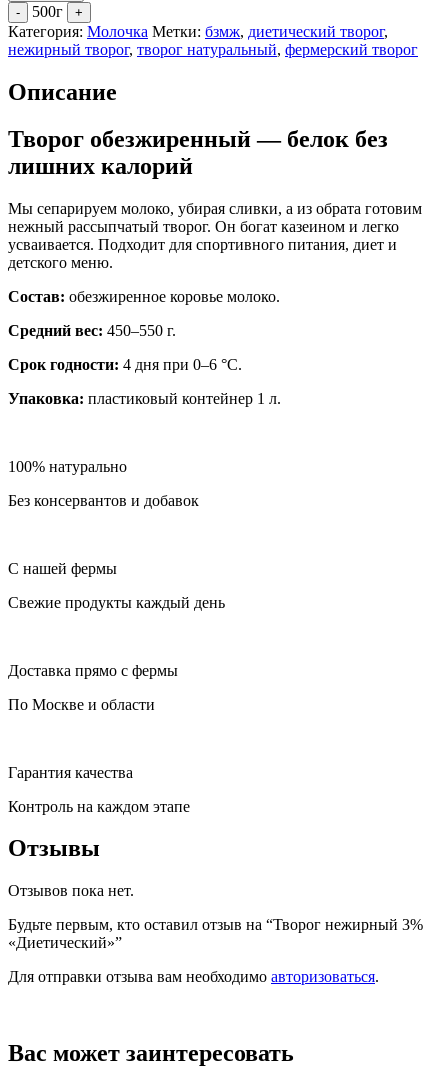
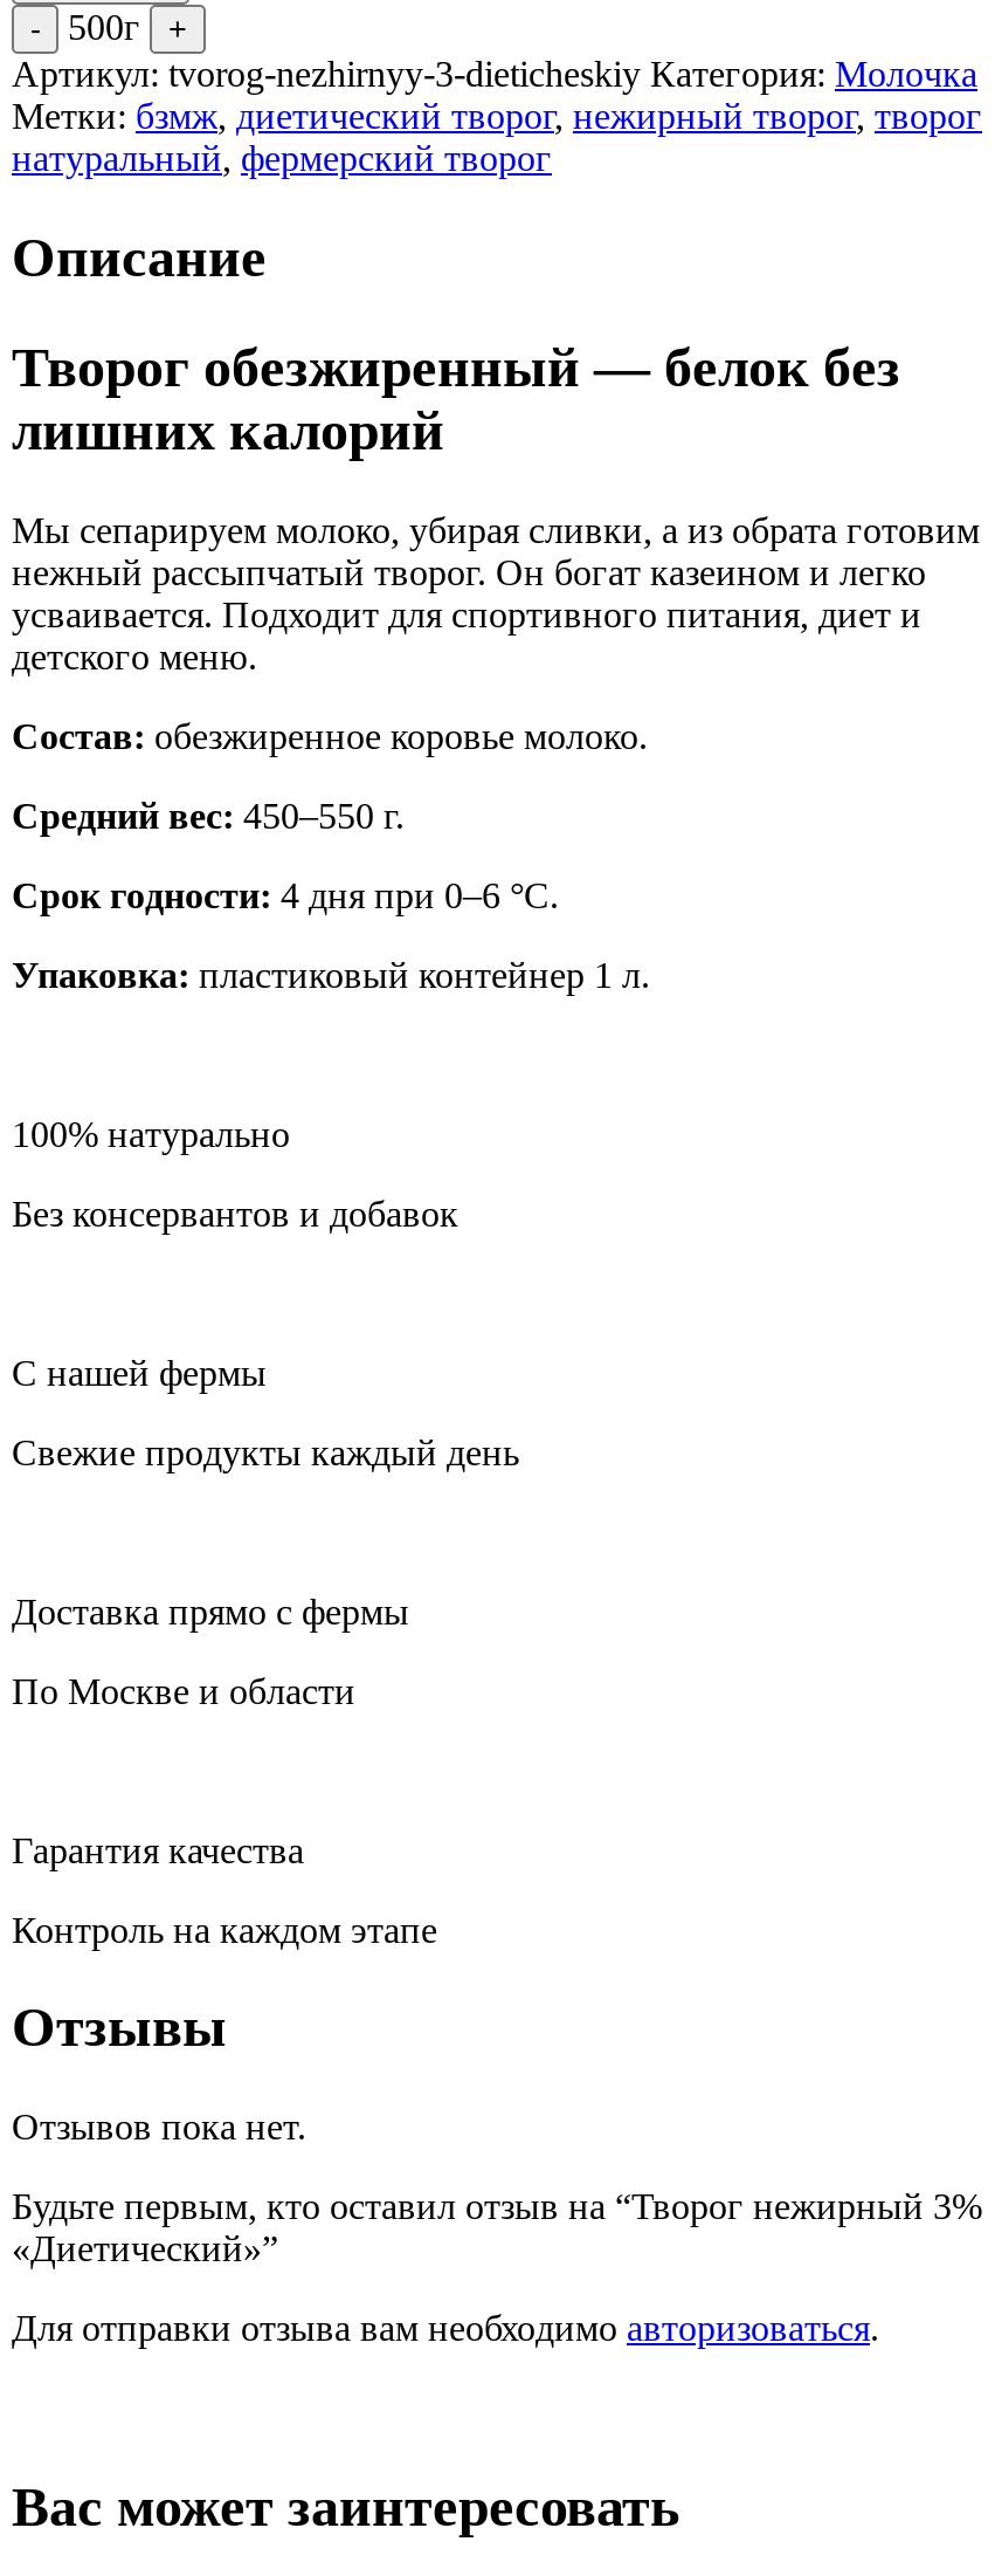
- Категория:Молочка Метки: бзмж, диетический творог,
- нежирный творог, творог натуральный, фермерский творог
+ Артикул:tvorog-nezhirnyy-3-dieticheskiy Категория: Молочка
+ Метки: бзмж, диетический творог, нежирный творог, творог
+ натуральный, фермерский творог
